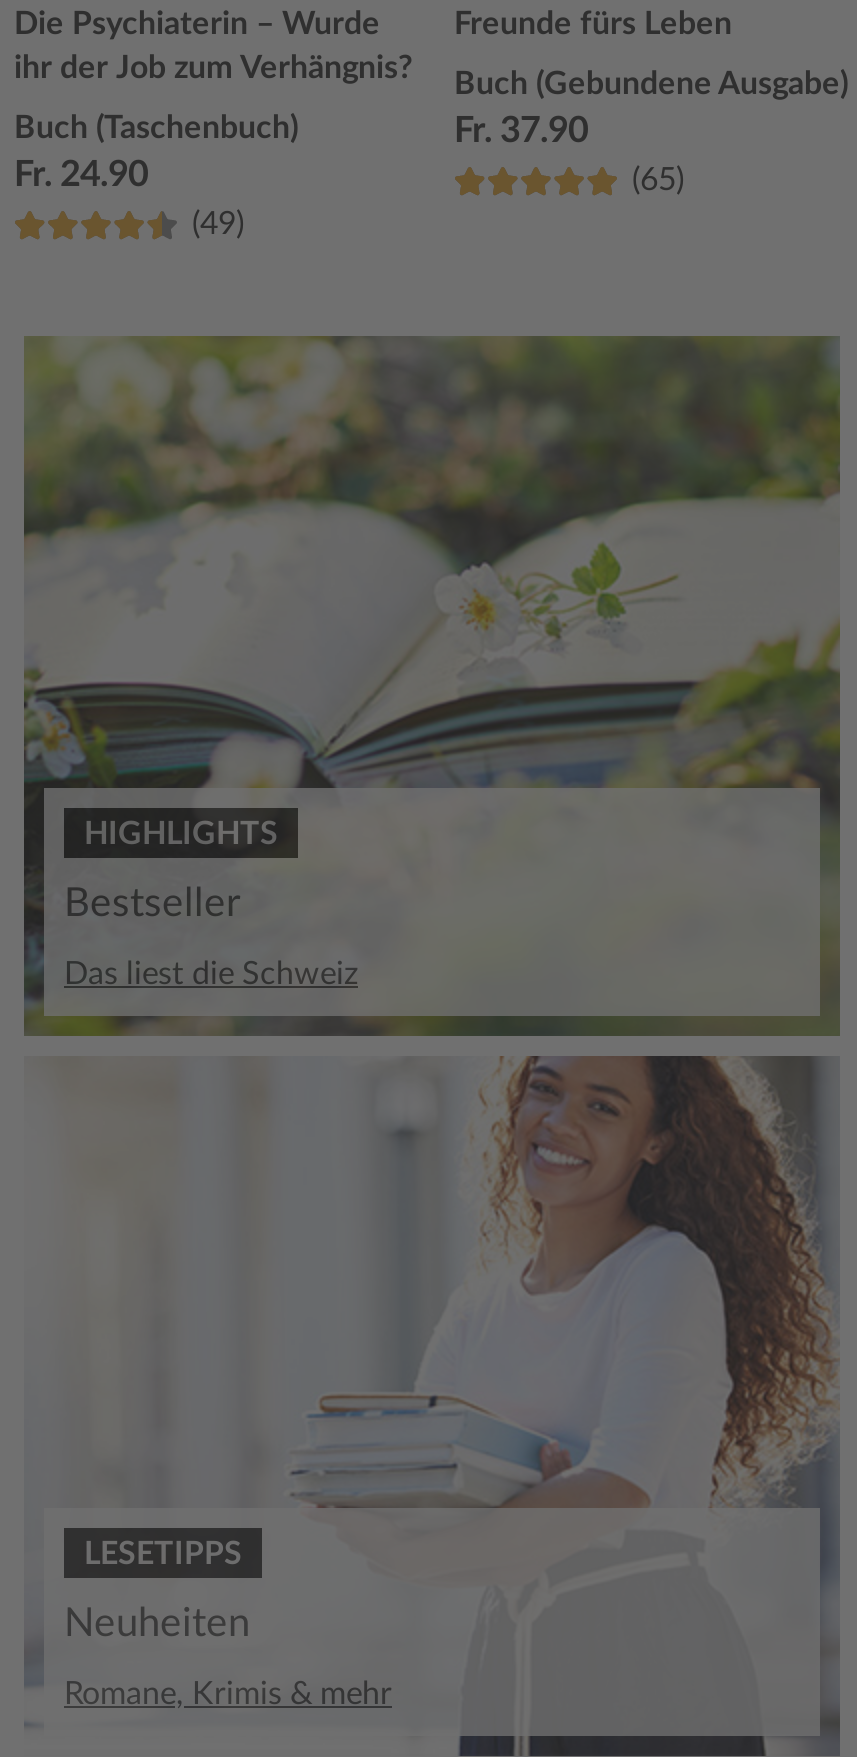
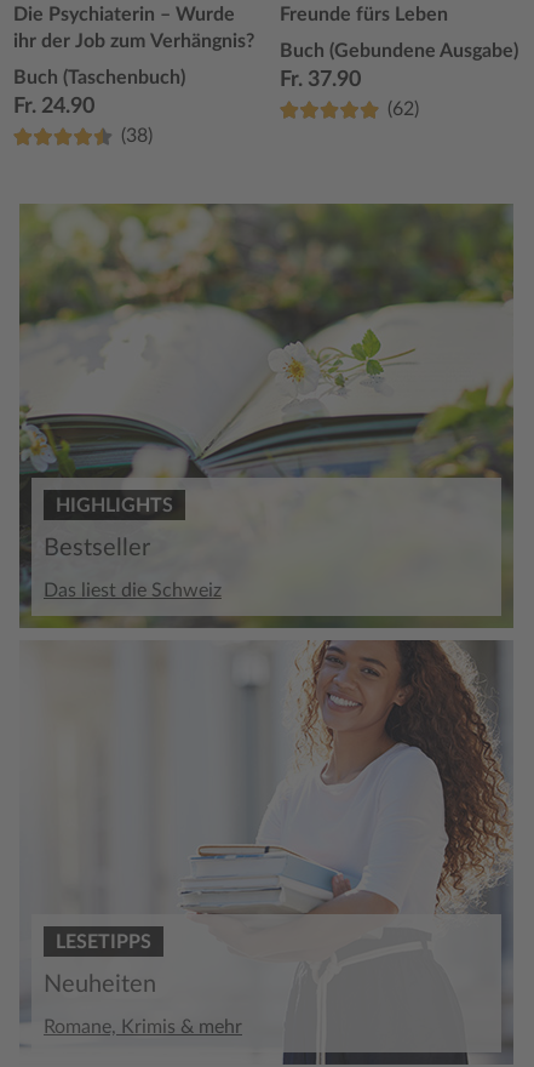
- (65)
+ (62)

- (49)
+ (38)
